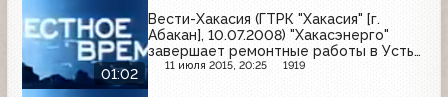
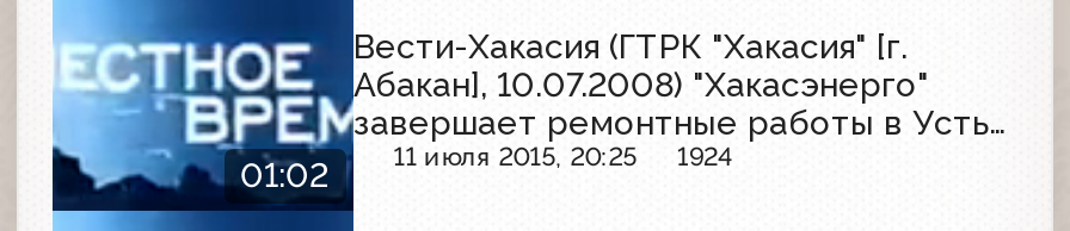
- 1919
+ 1924
